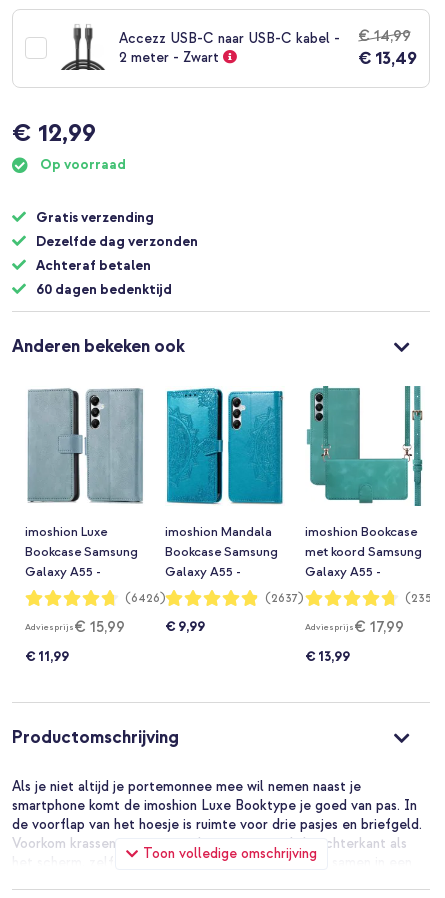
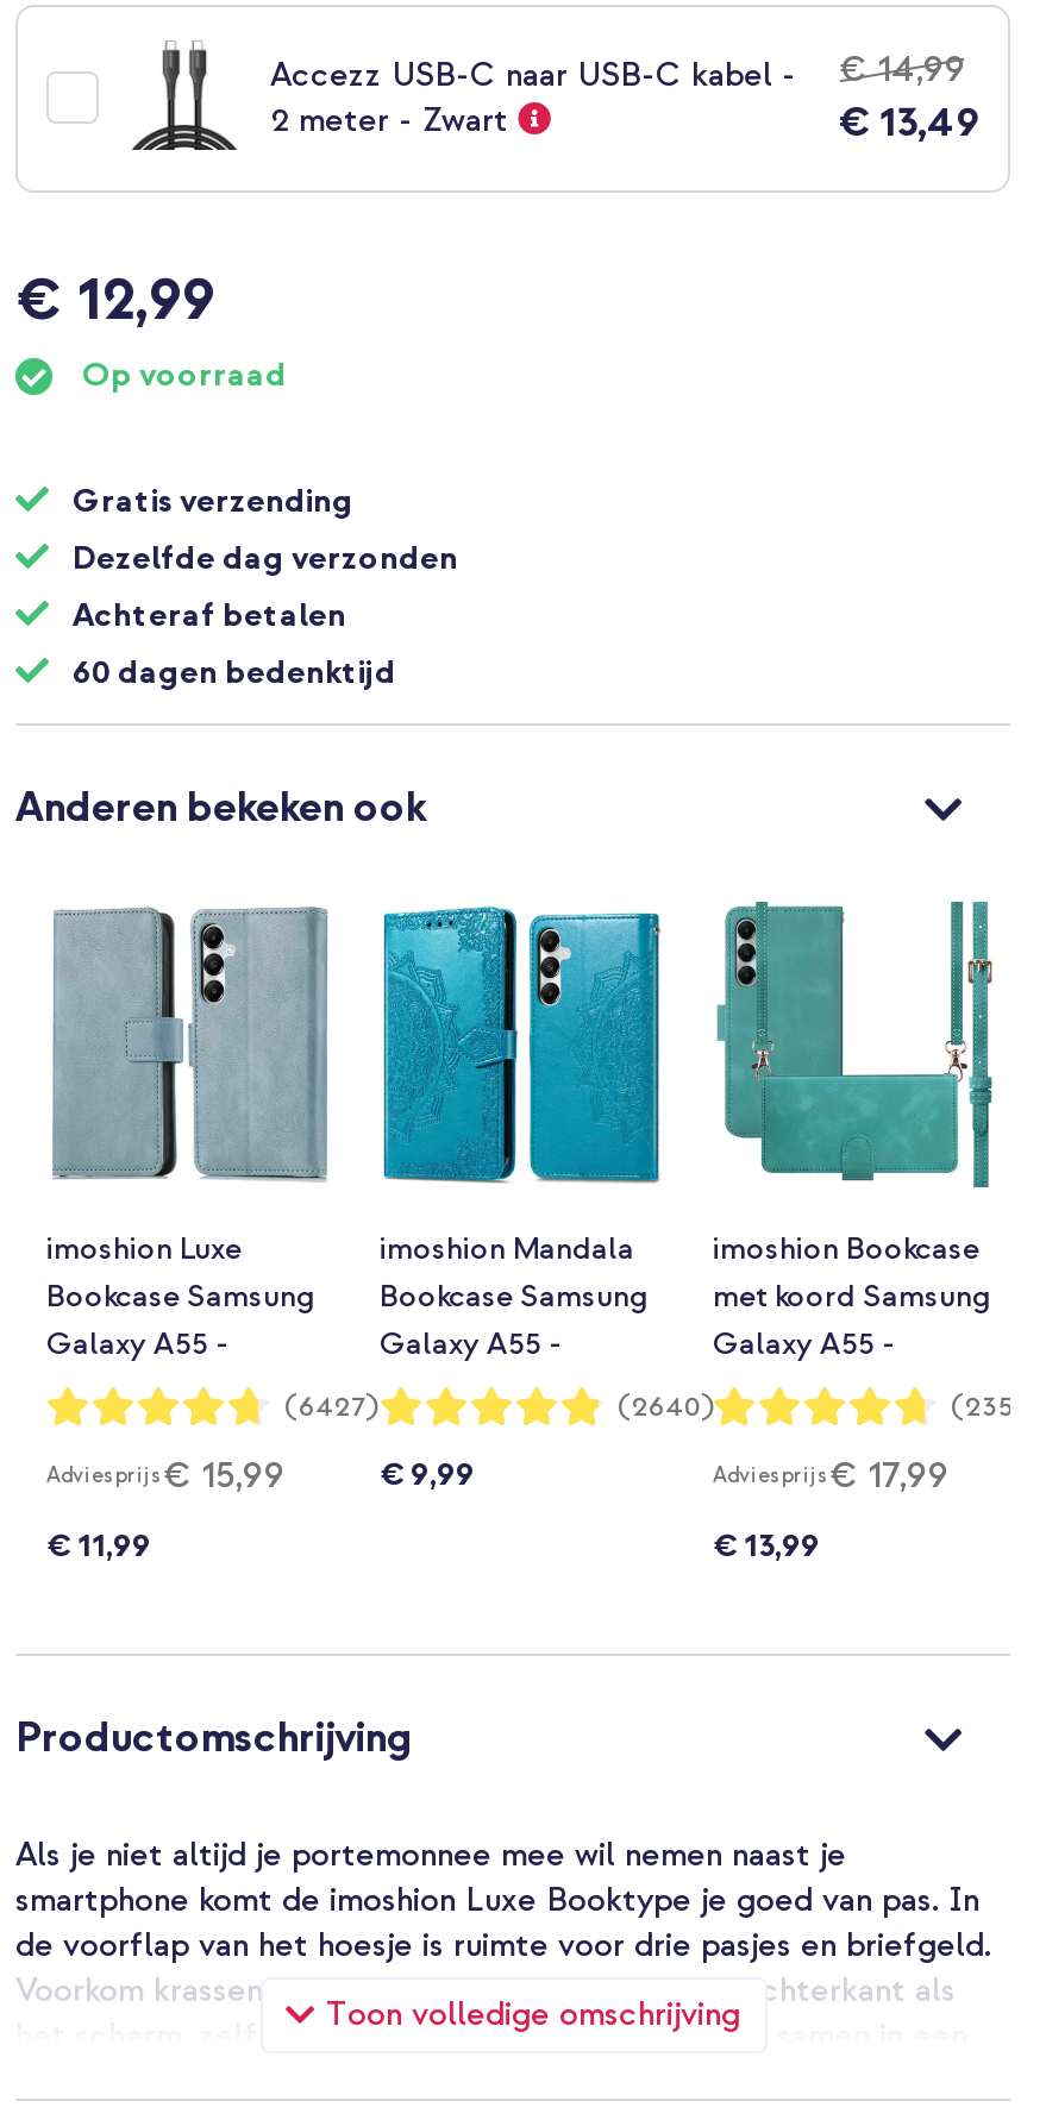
- (6426)
+ (6427)

- (2637)
+ (2640)
